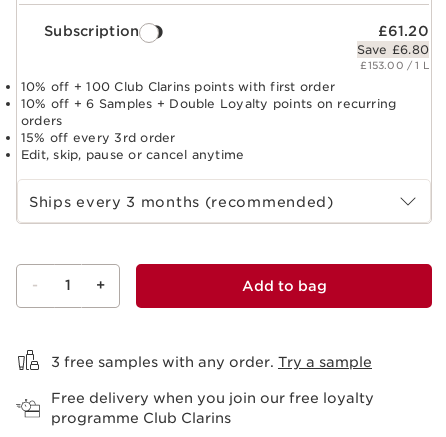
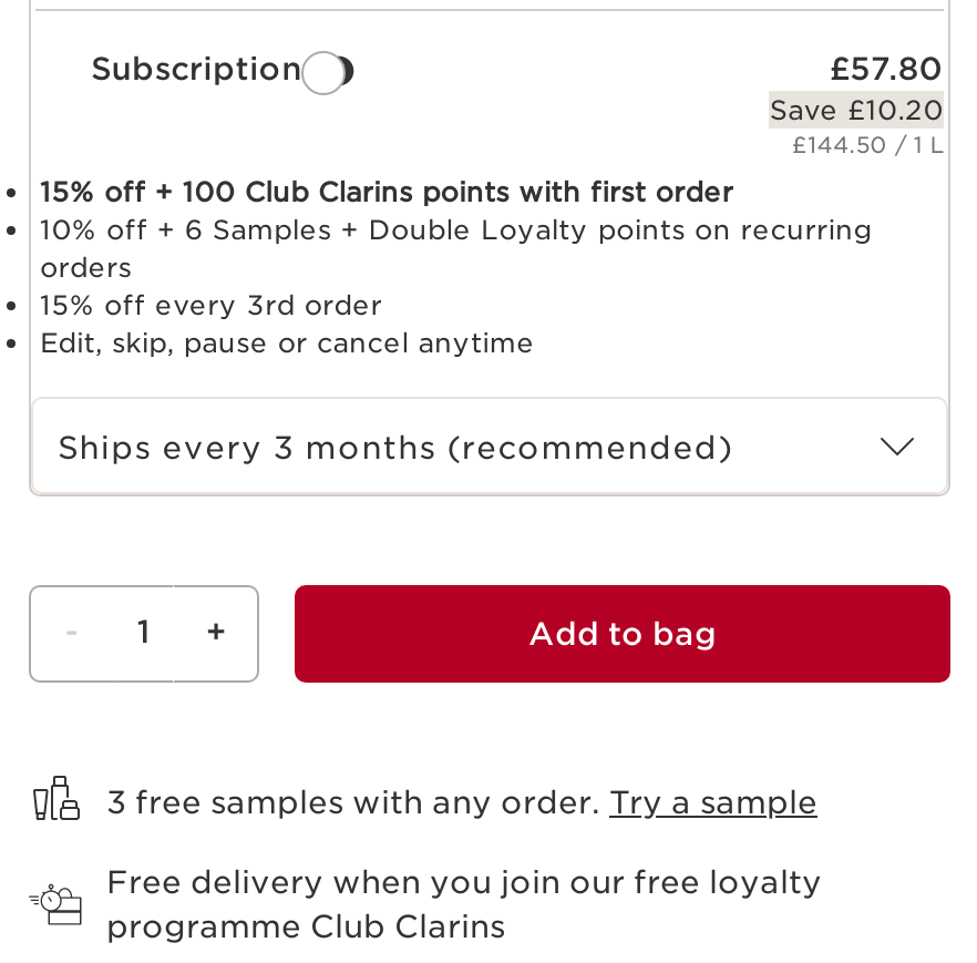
- £61.20
+ £57.80

- Save £6.80
+ Save £10.20

- £153.00 / 1 L
+ £144.50 / 1 L

- 10% off + 100 Club Clarins points with first order
+ 15% off + 100 Club Clarins points with first order
